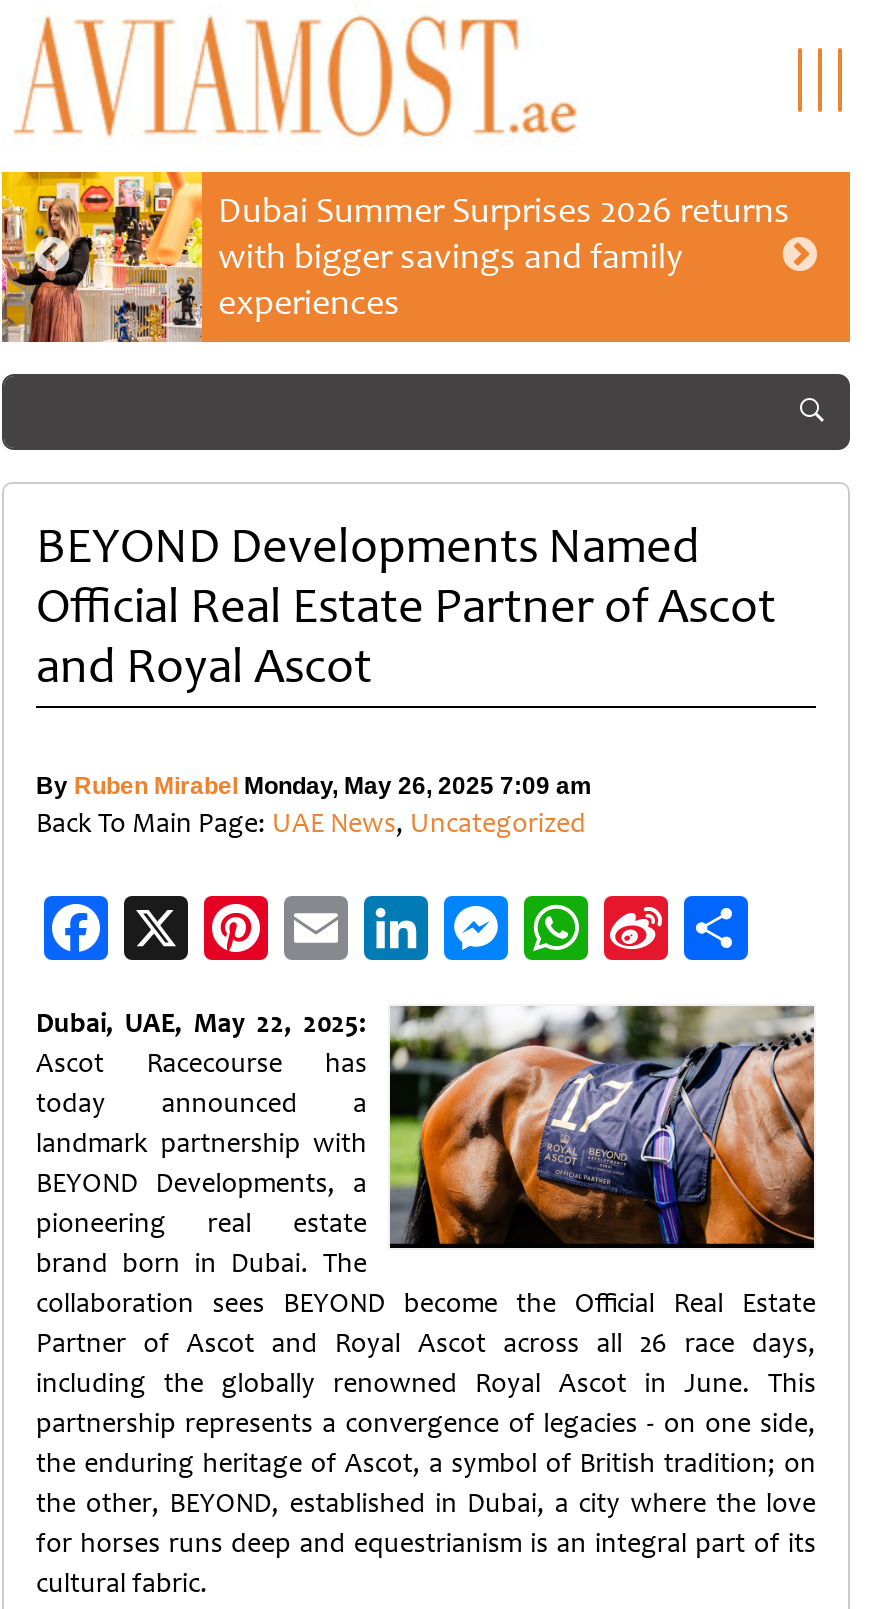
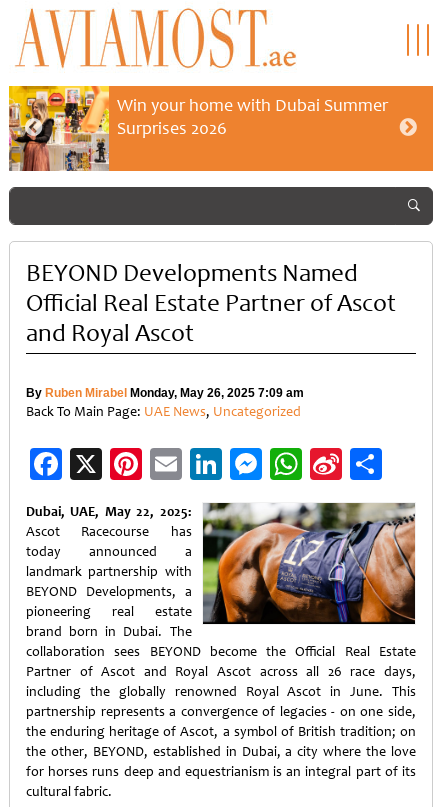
- Dubai Summer Surprises 2026 returns
- with bigger savings and family
- experiences
+ Win your home with Dubai Summer
+ Surprises 2026
